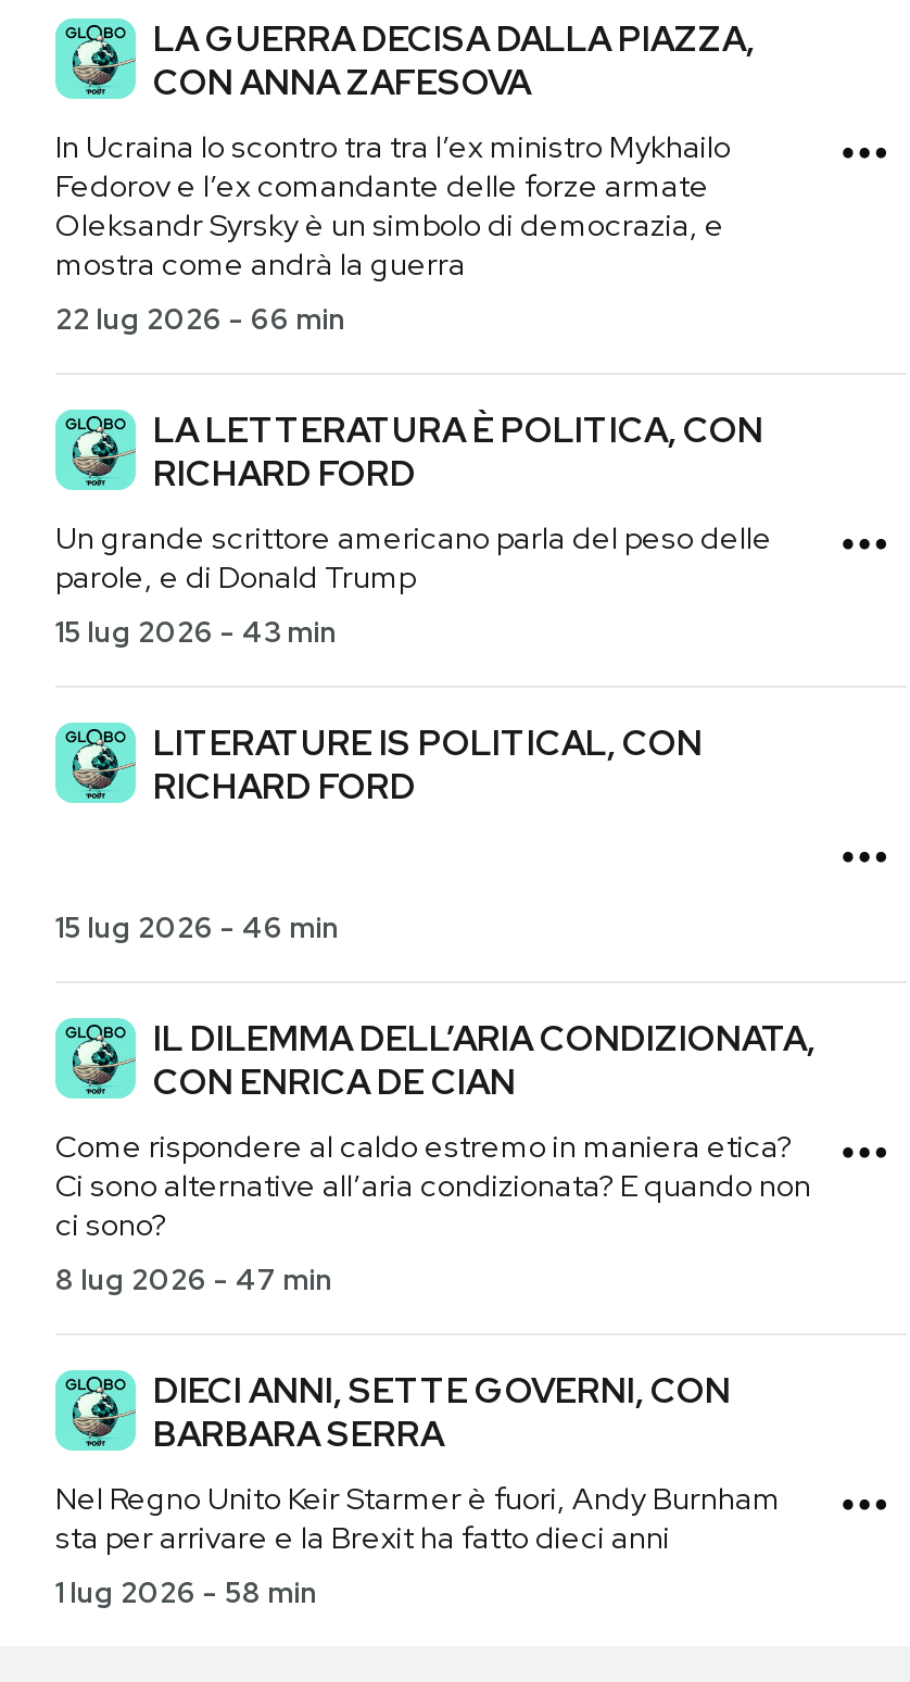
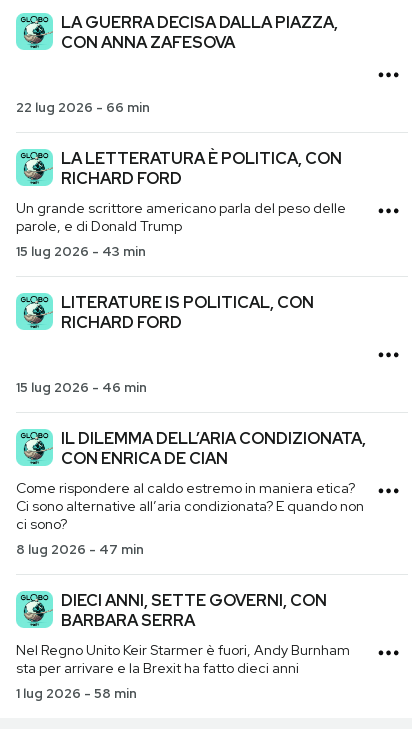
- In Ucraina lo scontro tra tra l’ex ministro Mykhailo
- Fedorov e l’ex comandante delle forze armate
- Oleksandr Syrsky è un simbolo di democrazia, e
- mostra come andrà la guerra
